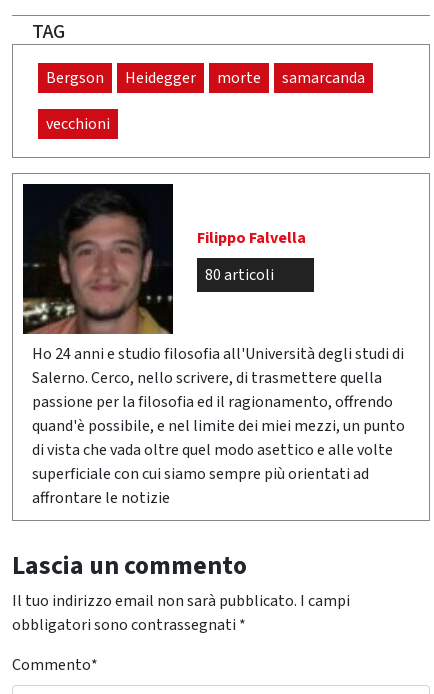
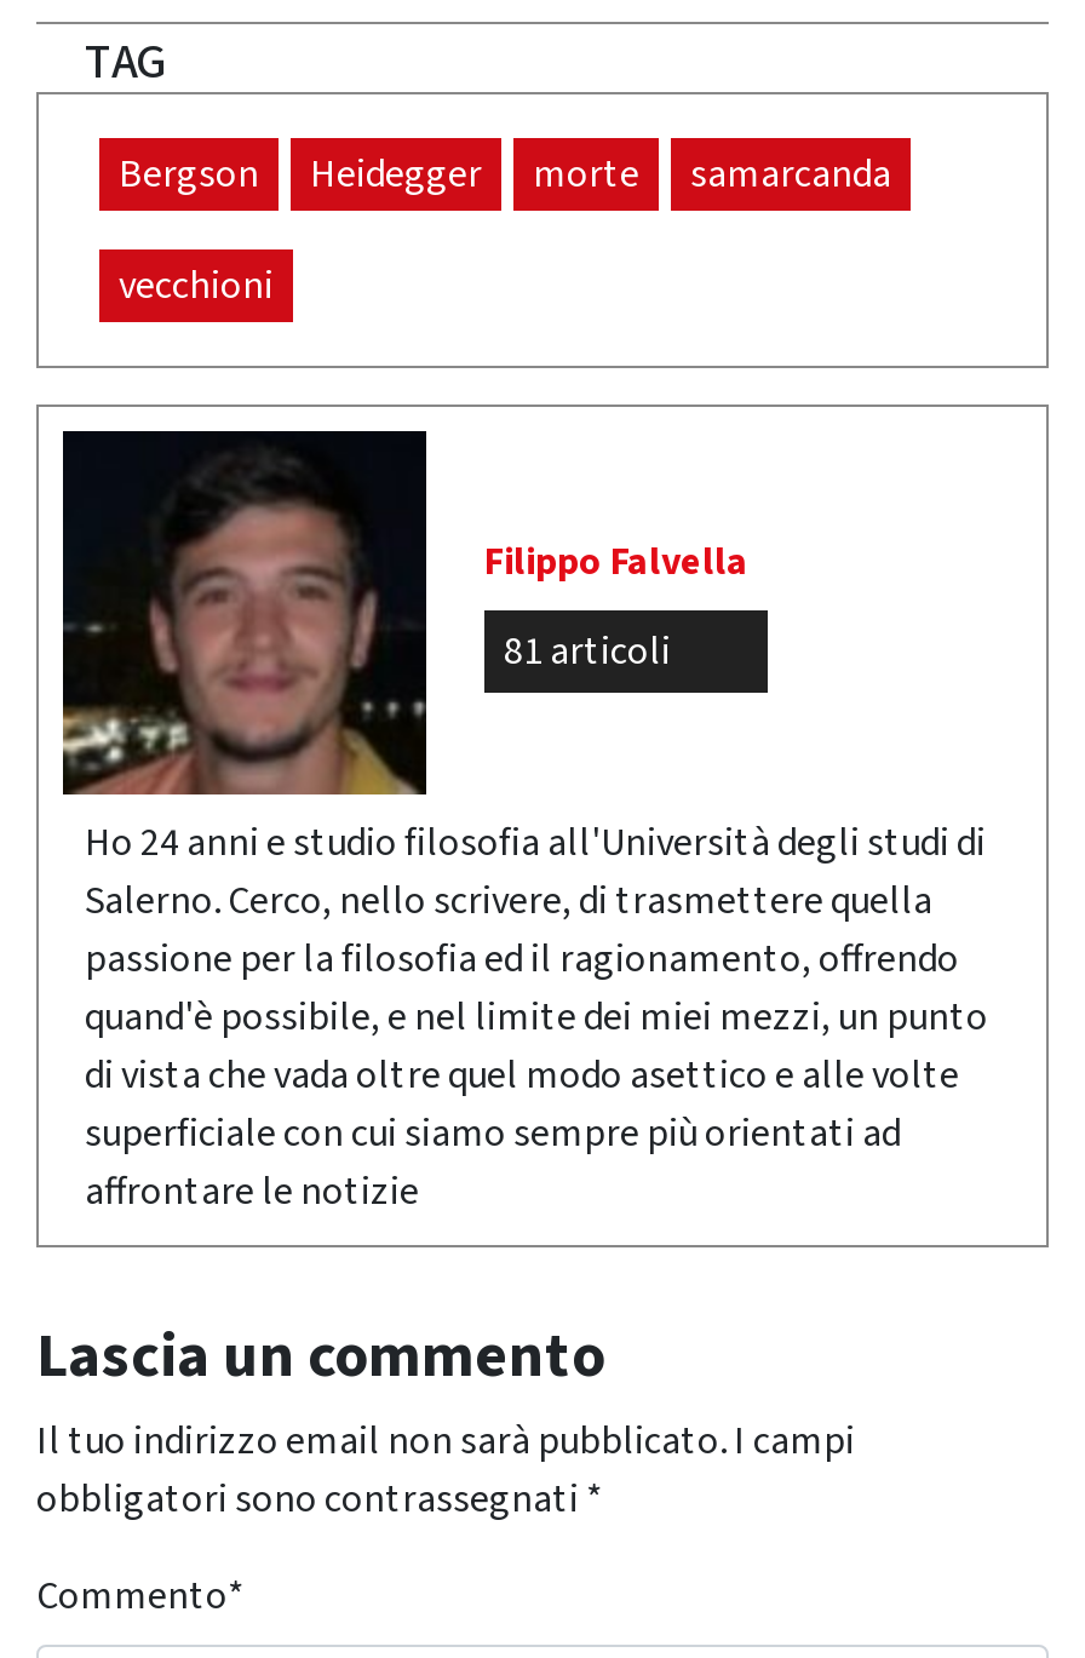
- 80 articoli
+ 81 articoli
